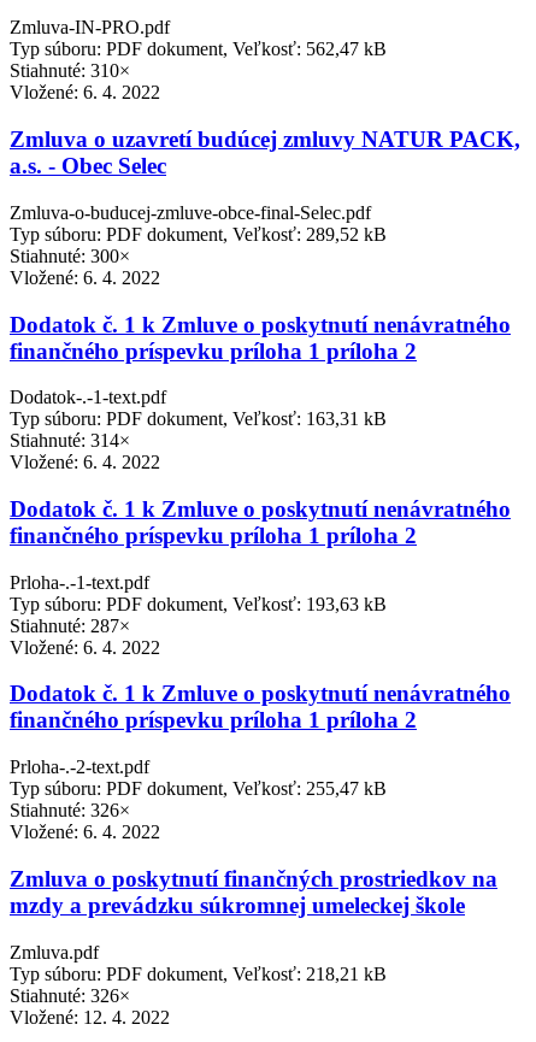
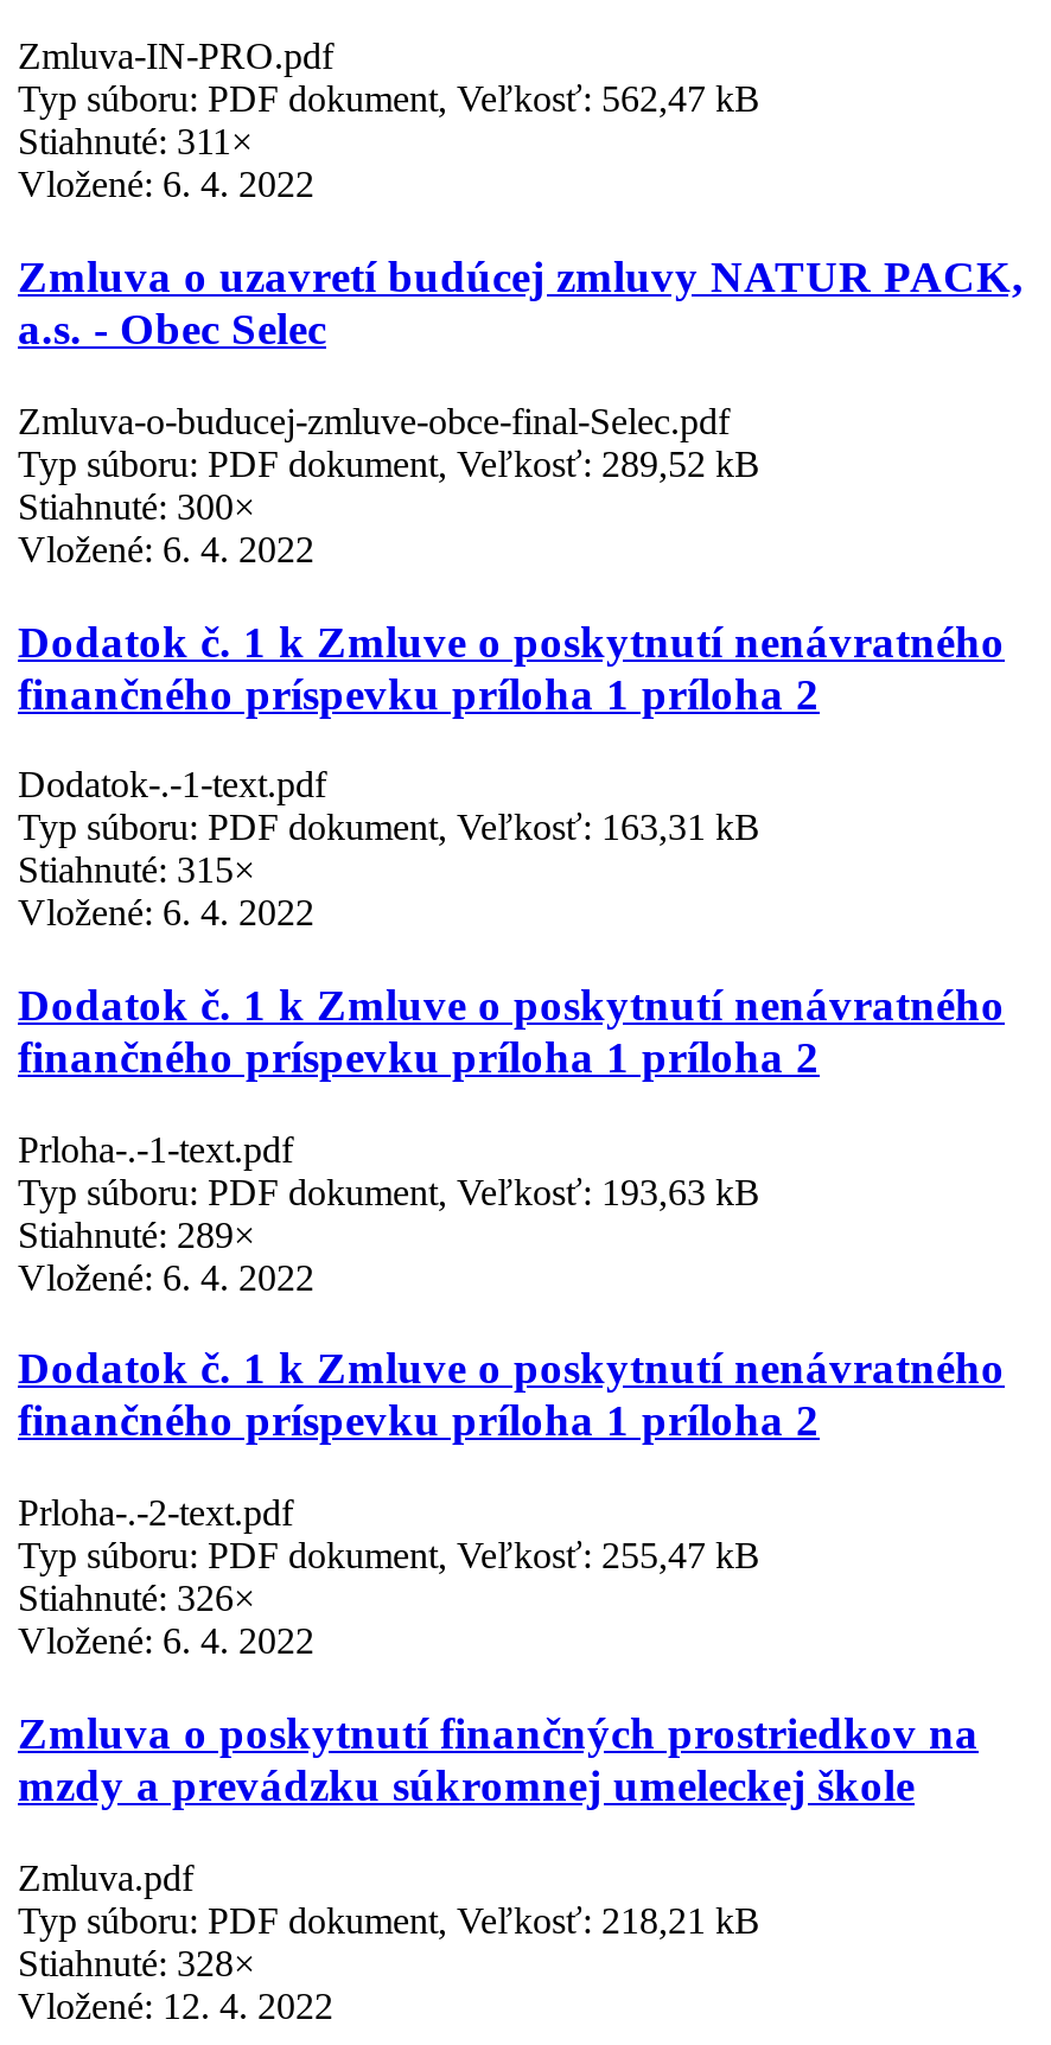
- Stiahnuté: 310×
+ Stiahnuté: 311×

- Stiahnuté: 314×
+ Stiahnuté: 315×

- Stiahnuté: 287×
+ Stiahnuté: 289×

- Stiahnuté: 326×
+ Stiahnuté: 328×
